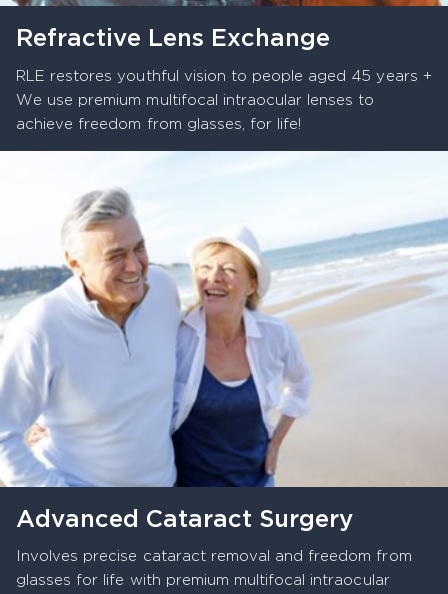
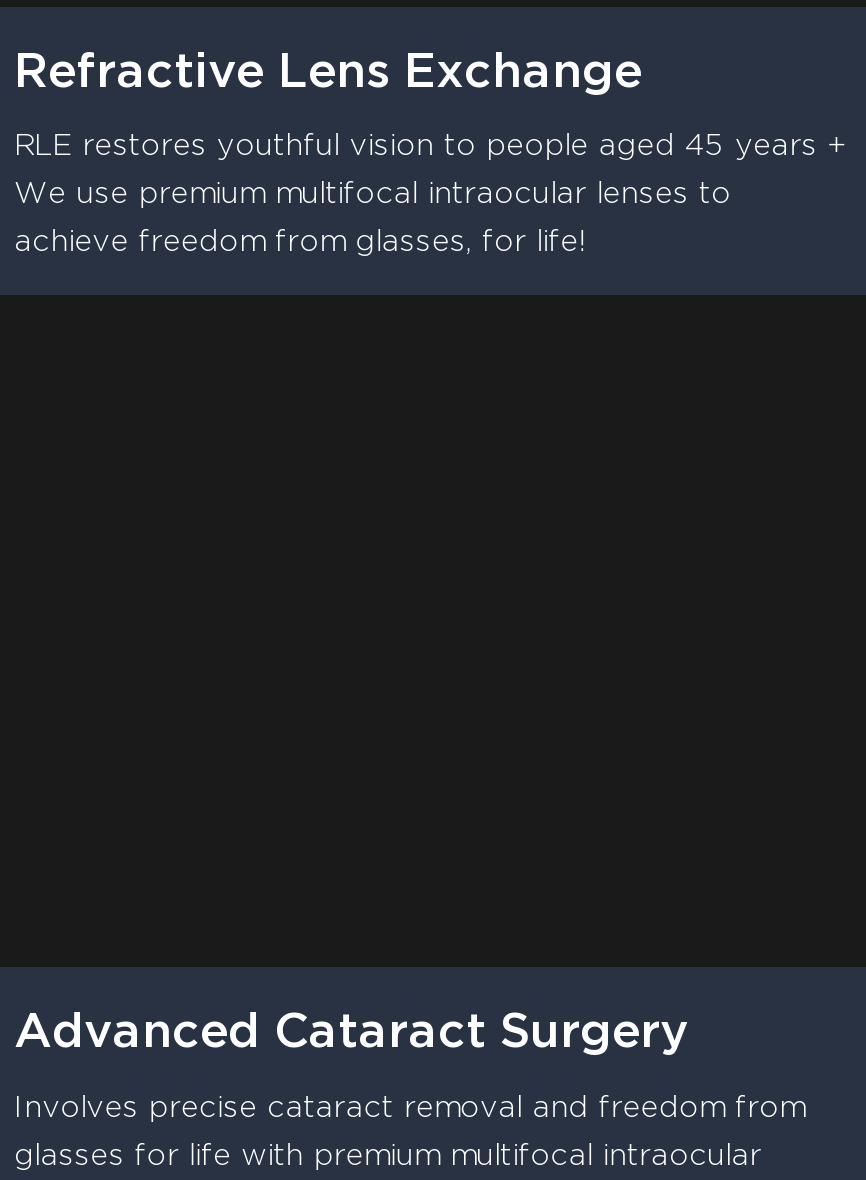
- [image]
